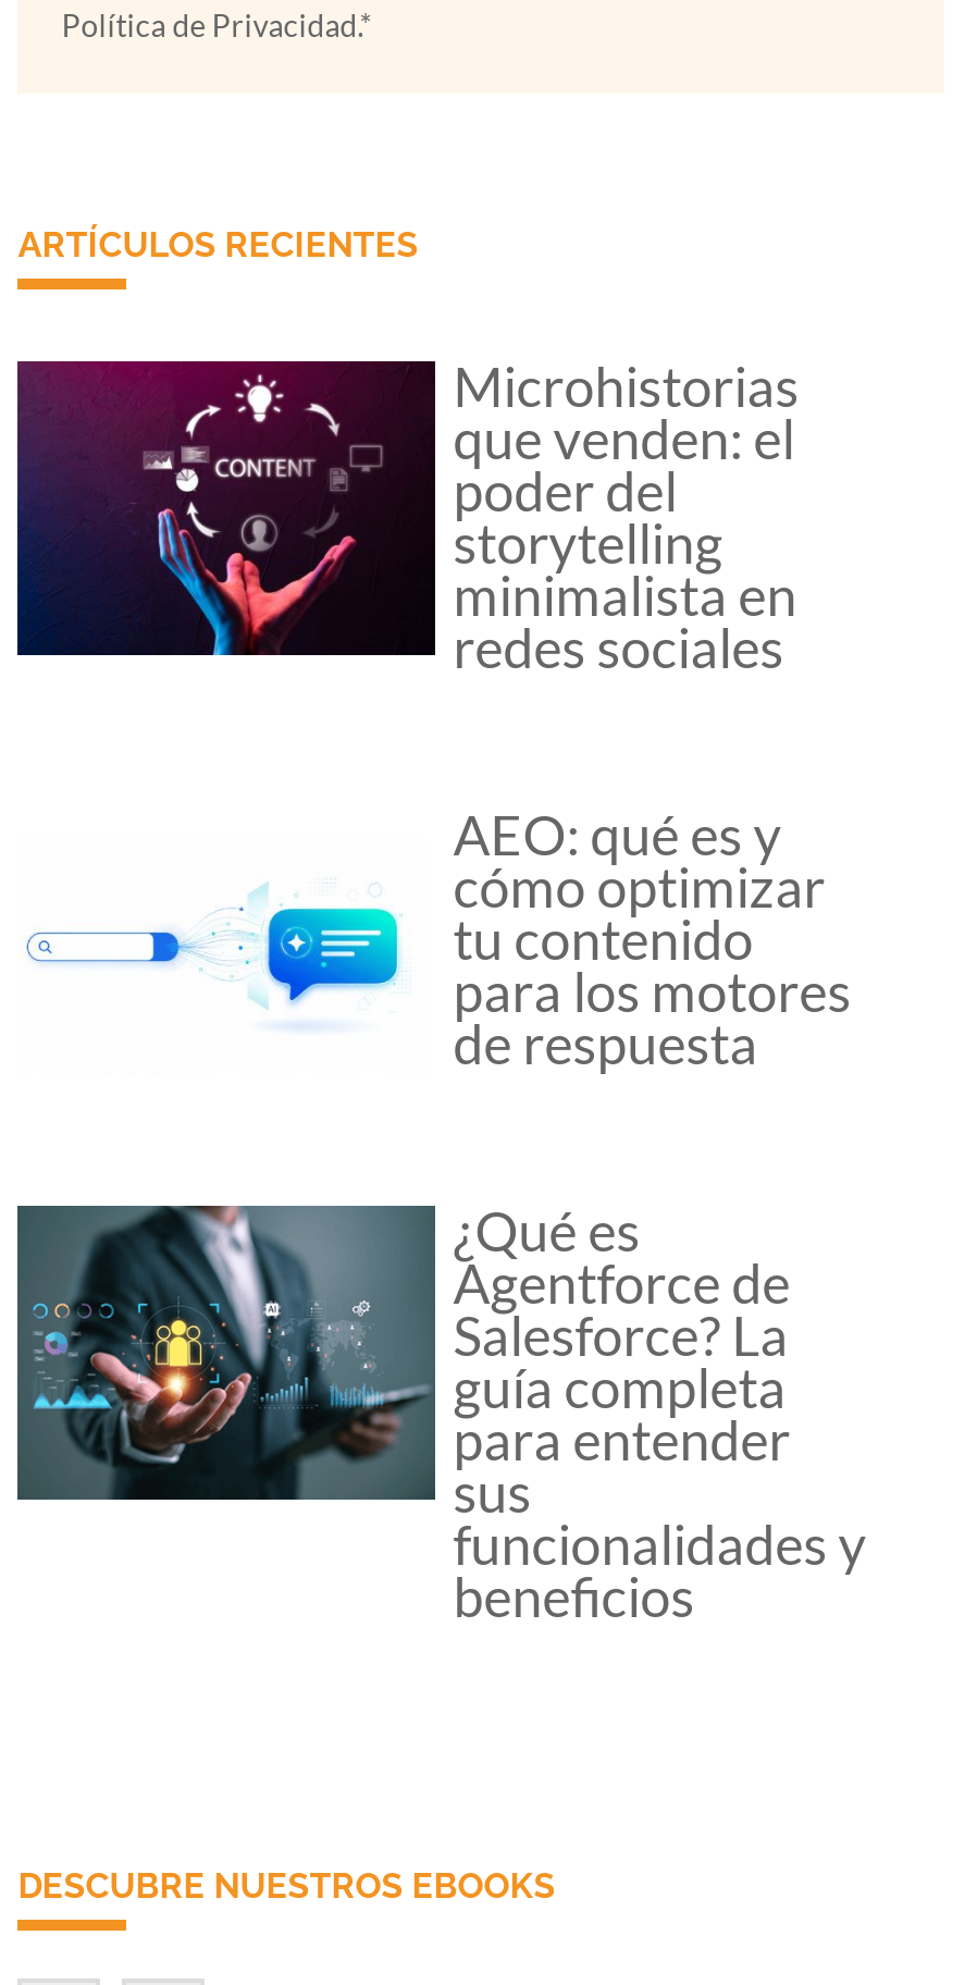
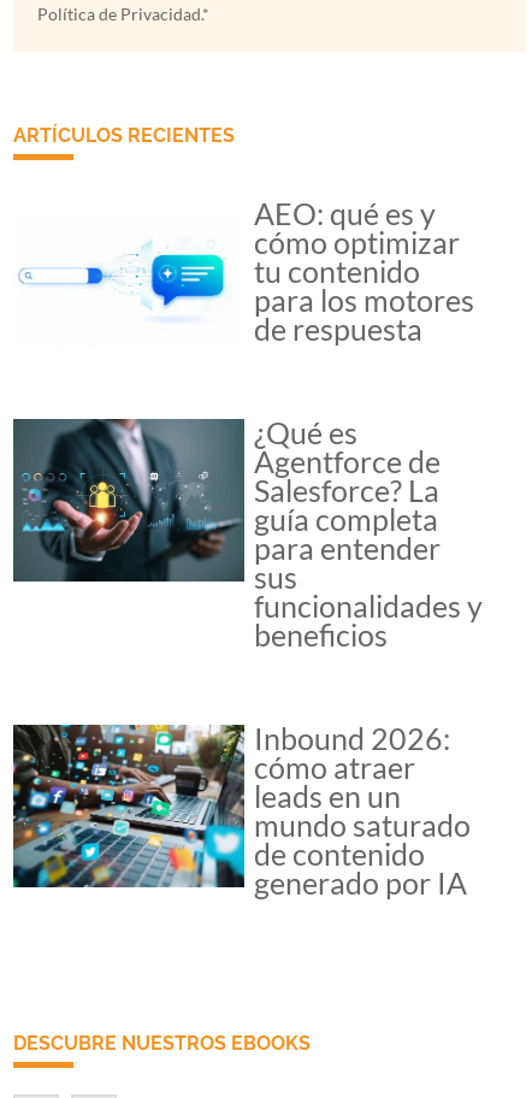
- [image]
- Microhistorias
- que venden: el
- poder del
- storytelling
- minimalista en
- redes sociales

moved up: [image] | AEO: qué es y | cómo optimizar | ... | funcionalidades y | beneficios

+ [image]
+ Inbound 2026:
+ cómo atraer
+ leads en un
+ mundo saturado
+ de contenido
+ generado por IA
